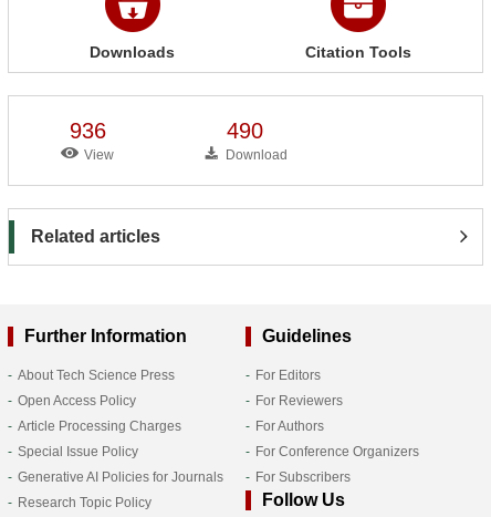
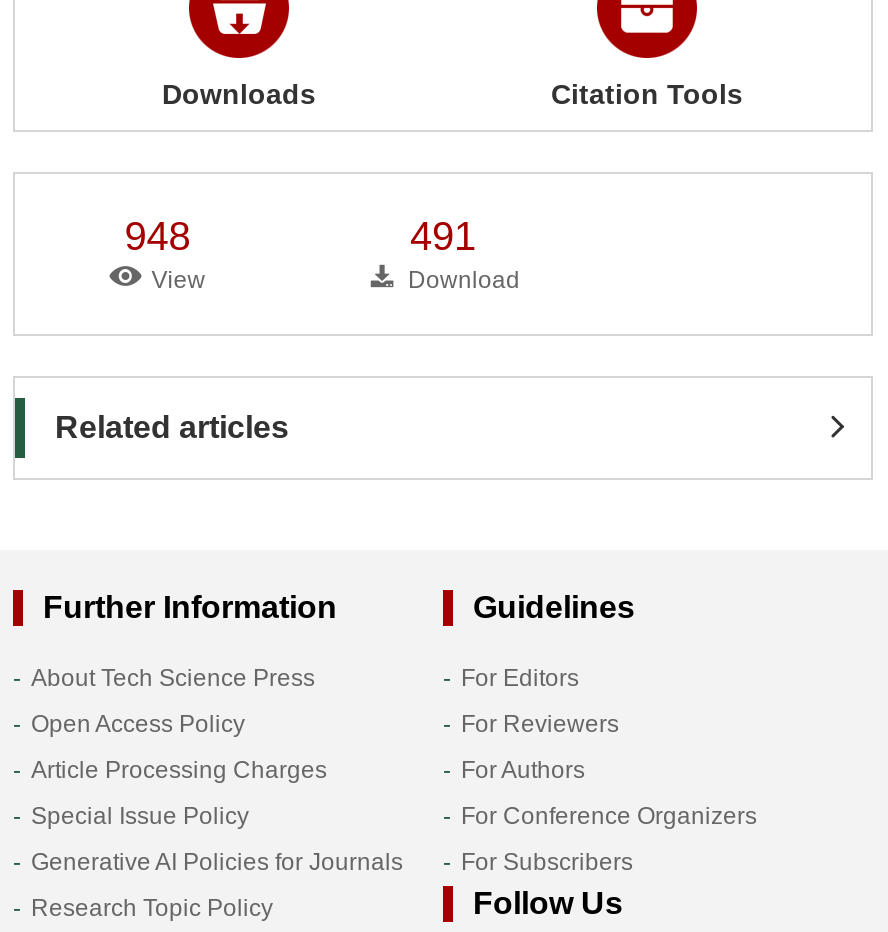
- 936
+ 948

- 490
+ 491
